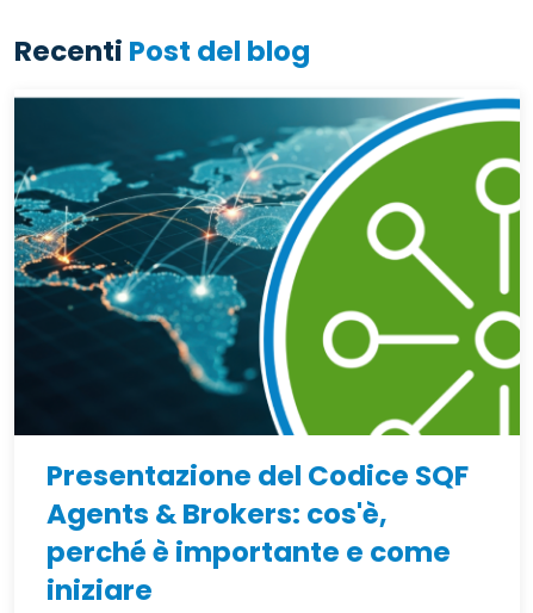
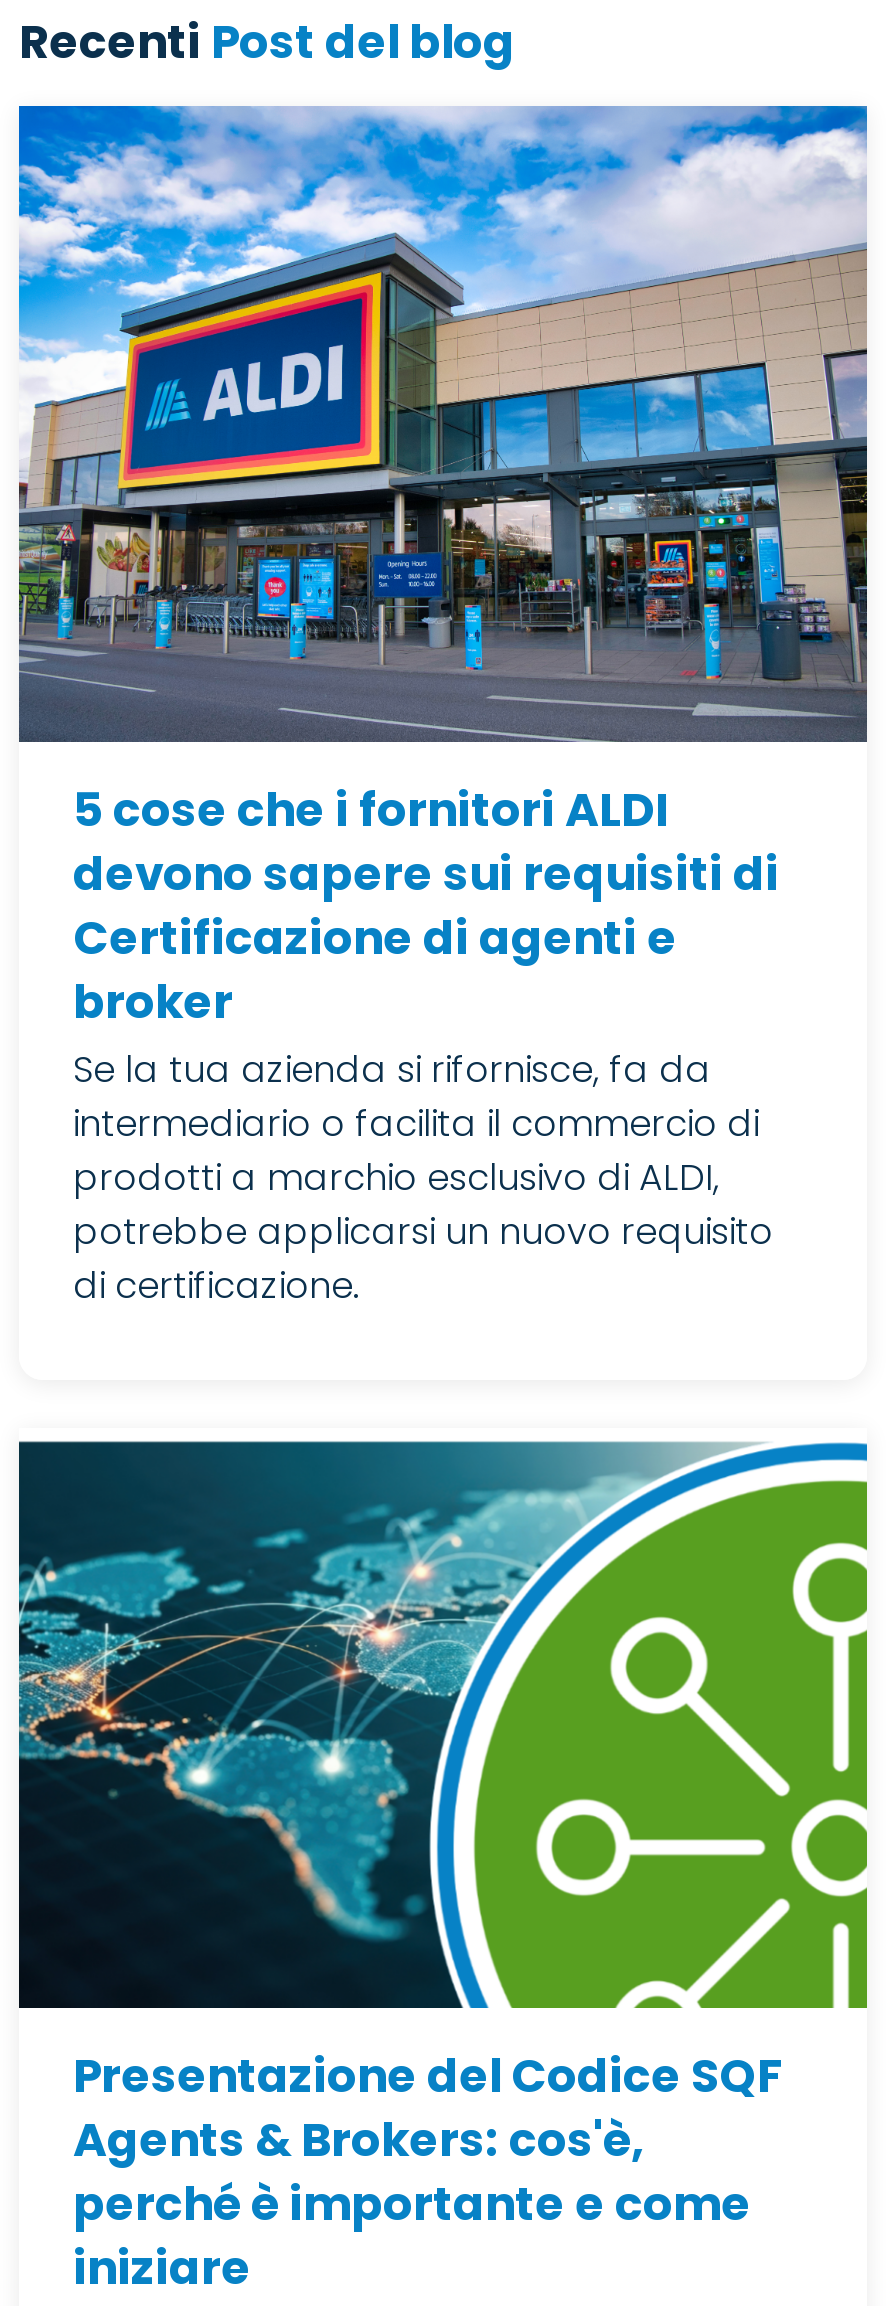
+ [image]
+ 5 cose che i fornitori ALDI
+ devono sapere sui requisiti di
+ Certificazione di agenti e
+ broker
+ Se la tua azienda si rifornisce, fa da
+ intermediario o facilita il commercio di
+ prodotti a marchio esclusivo di ALDI,
+ potrebbe applicarsi un nuovo requisito
+ di certificazione.
